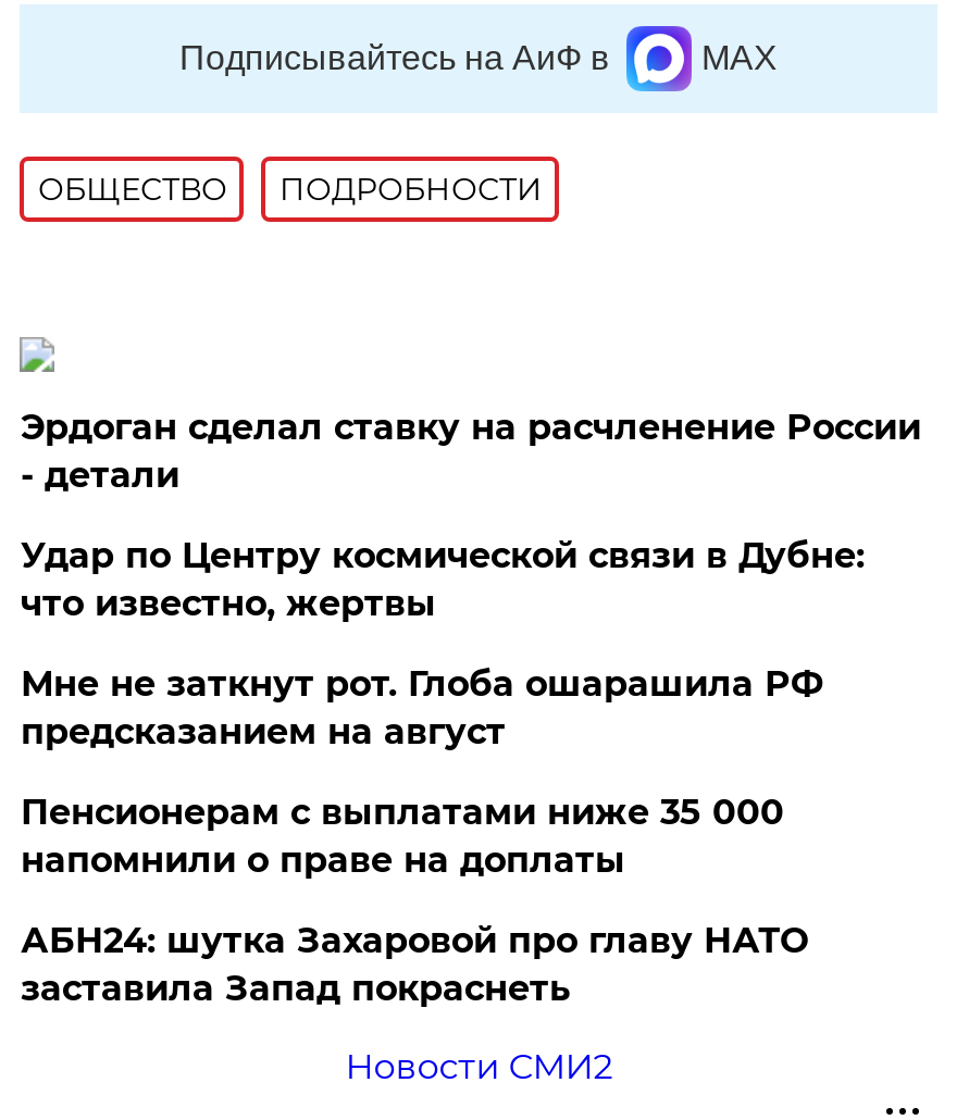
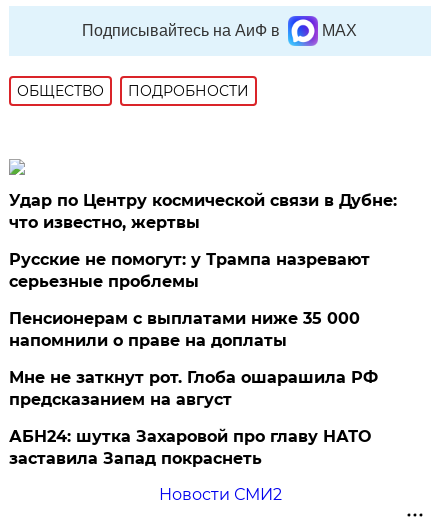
- Эрдоган сделал ставку на расчленение России
- - детали

moved up: Удар по Центру космической связи в Дубне: | что известно, жертвы

+ Русские не помогут: у Трампа назревают
+ серьезные проблемы

moved down: Мне не заткнут рот. Глоба ошарашила РФ | предсказанием на август

moved up: Пенсионерам с выплатами ниже 35 000 | напомнили о праве на доплаты
